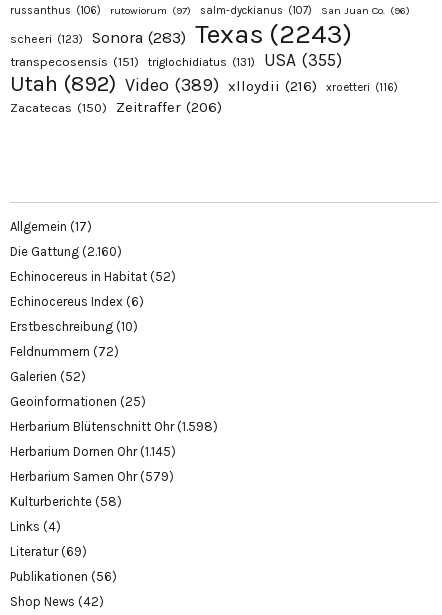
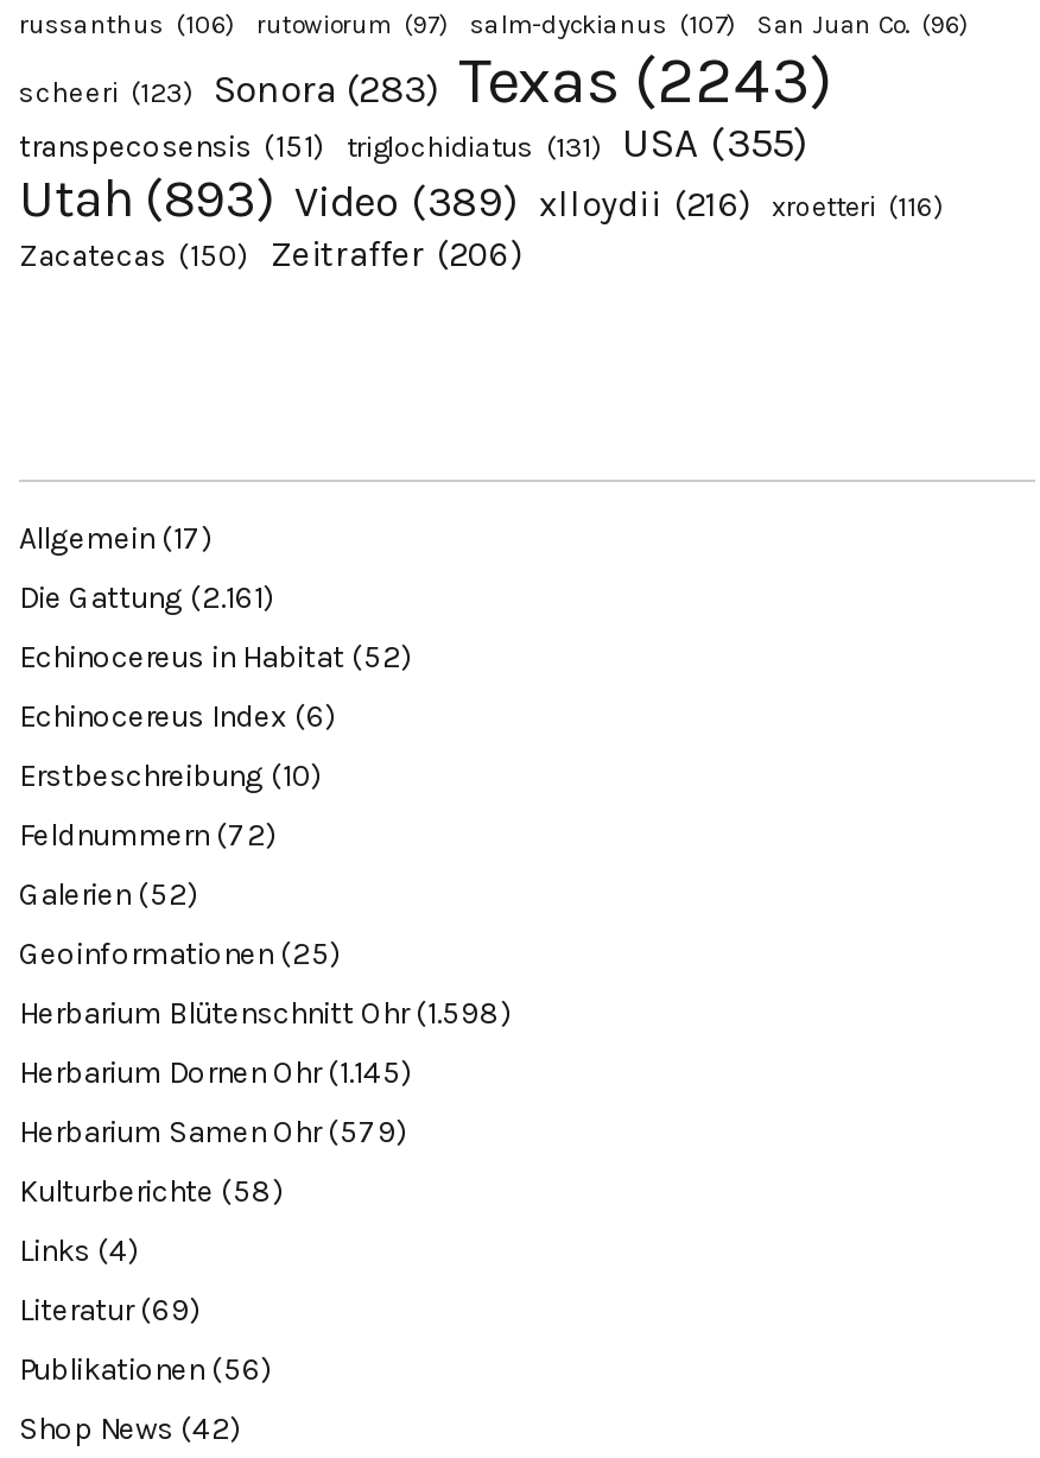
- Utah (892) Video (389) xlloydii (216)
+ Utah (893) Video (389) xlloydii (216)

- Die Gattung (2.160)
+ Die Gattung (2.161)
